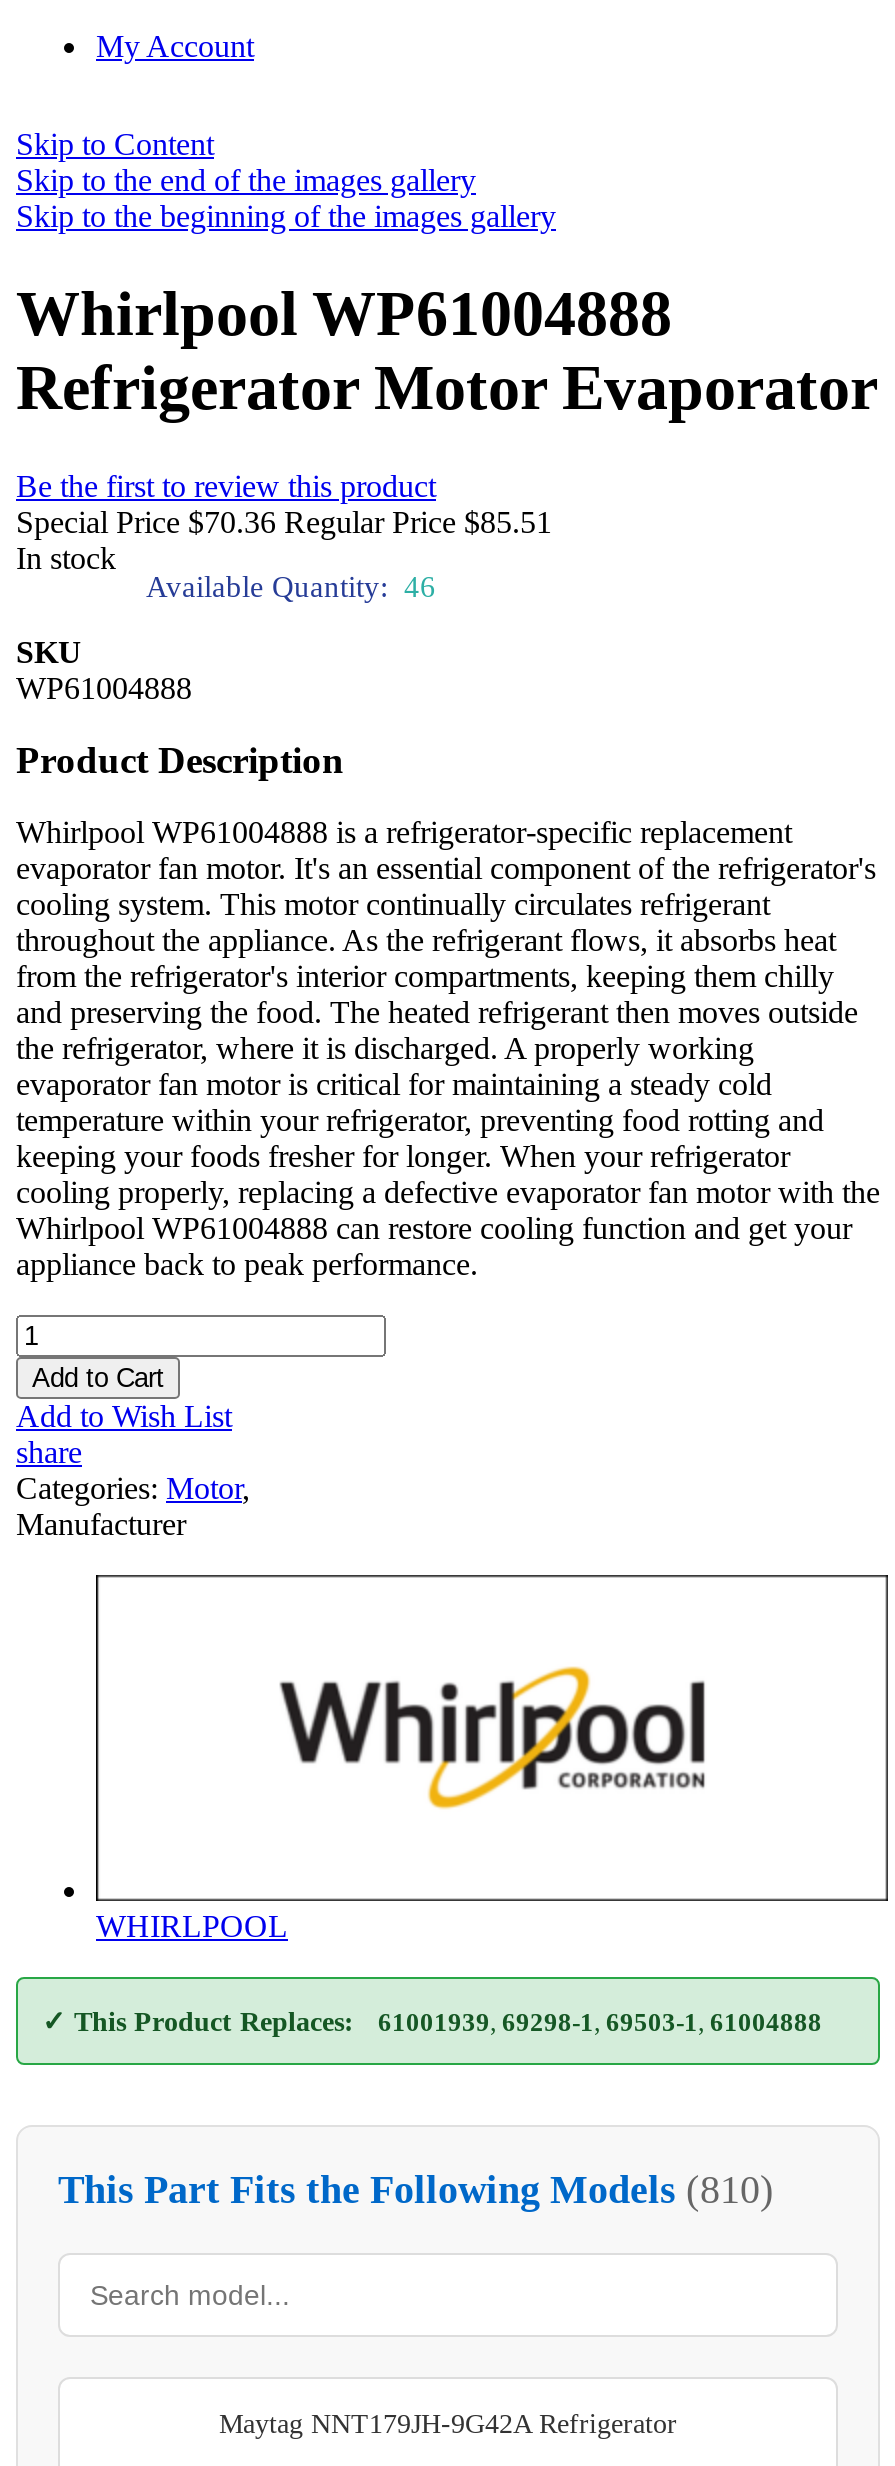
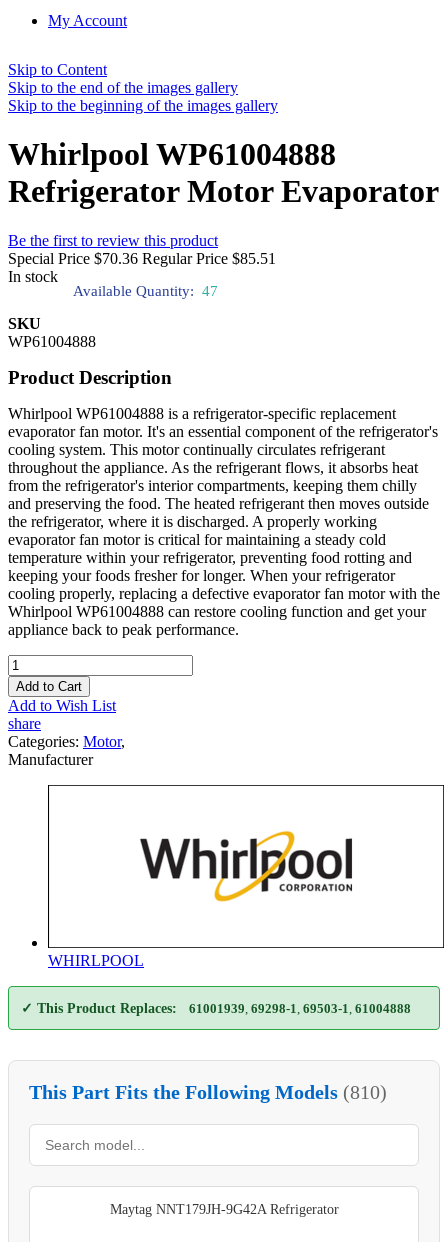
- Available Quantity: 46
+ Available Quantity: 47
